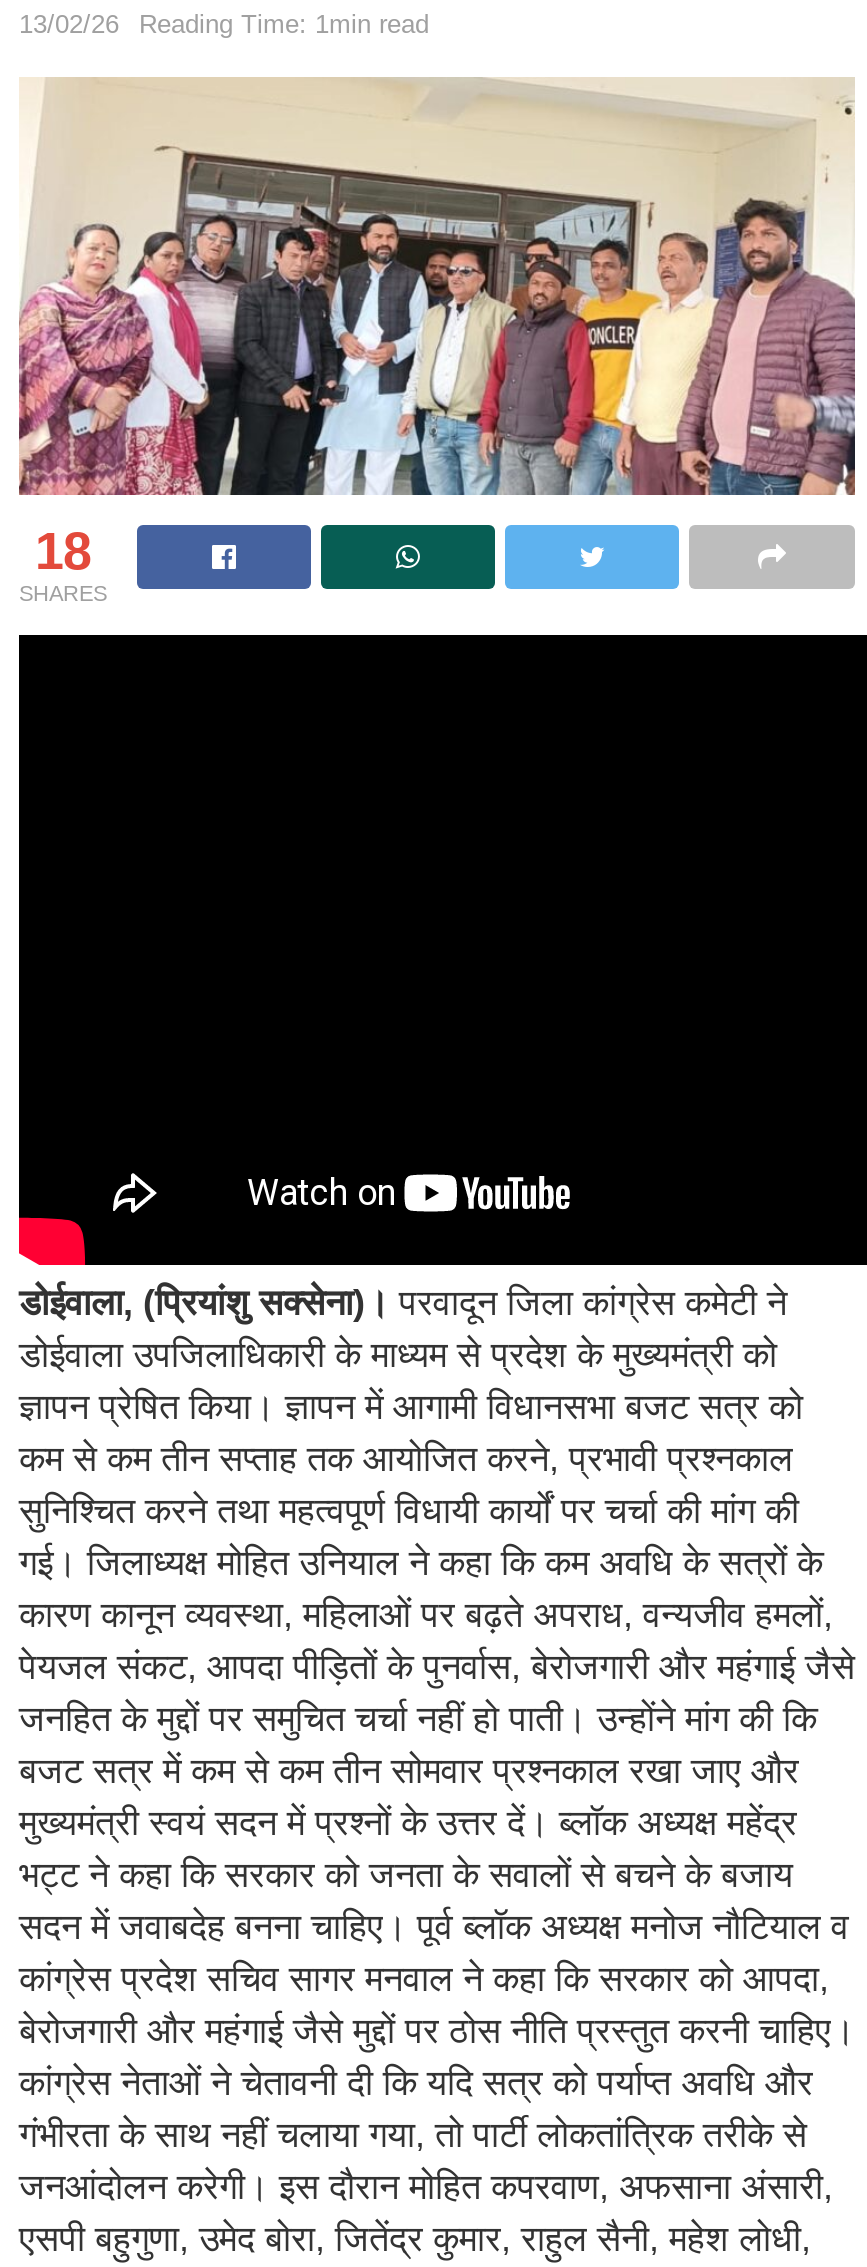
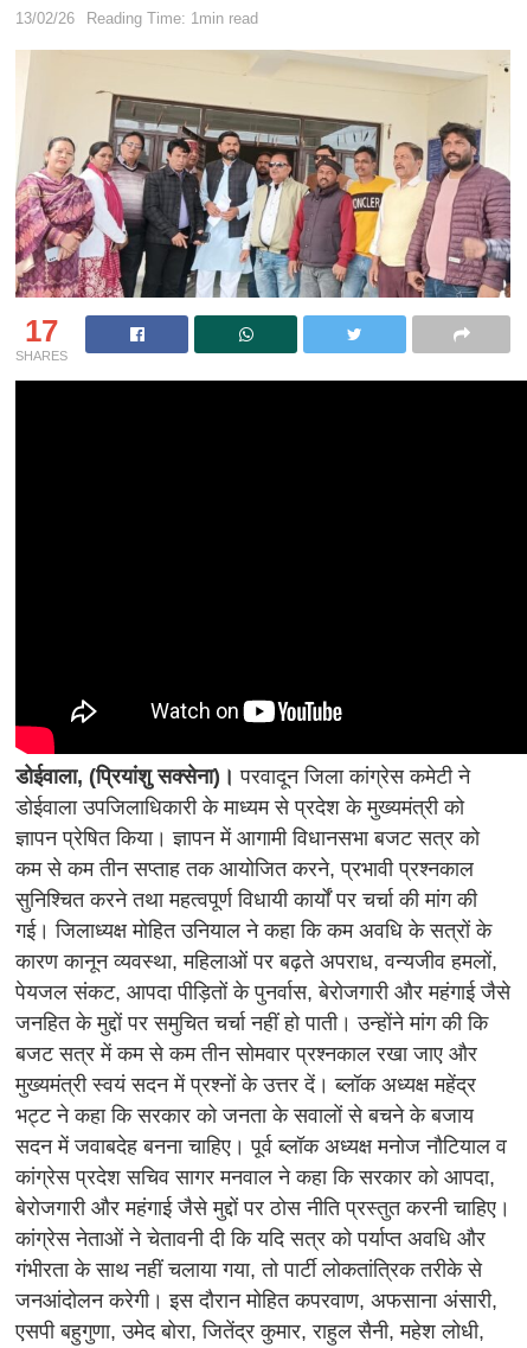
- 18
+ 17
